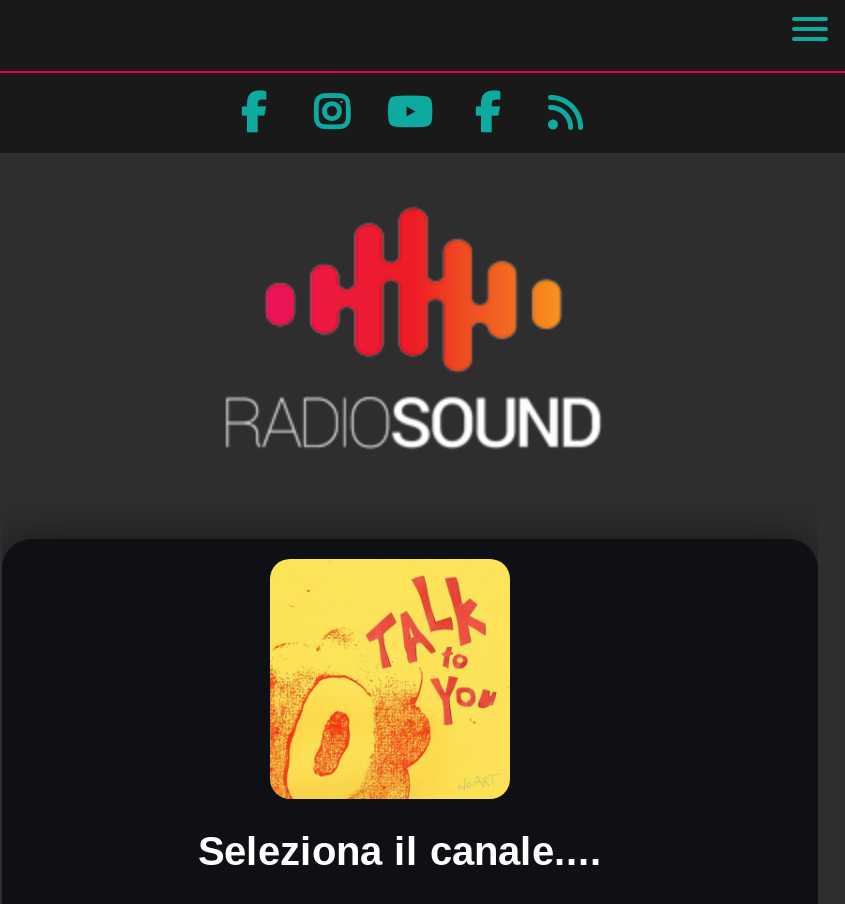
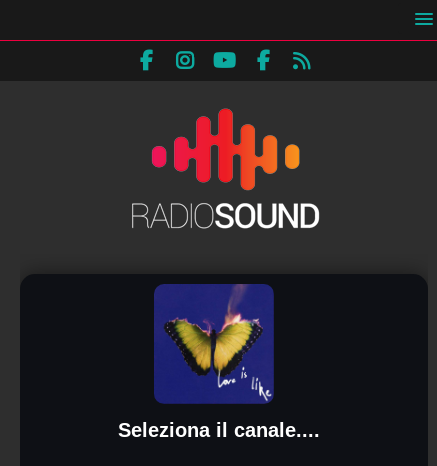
- [image]
+ [image]
